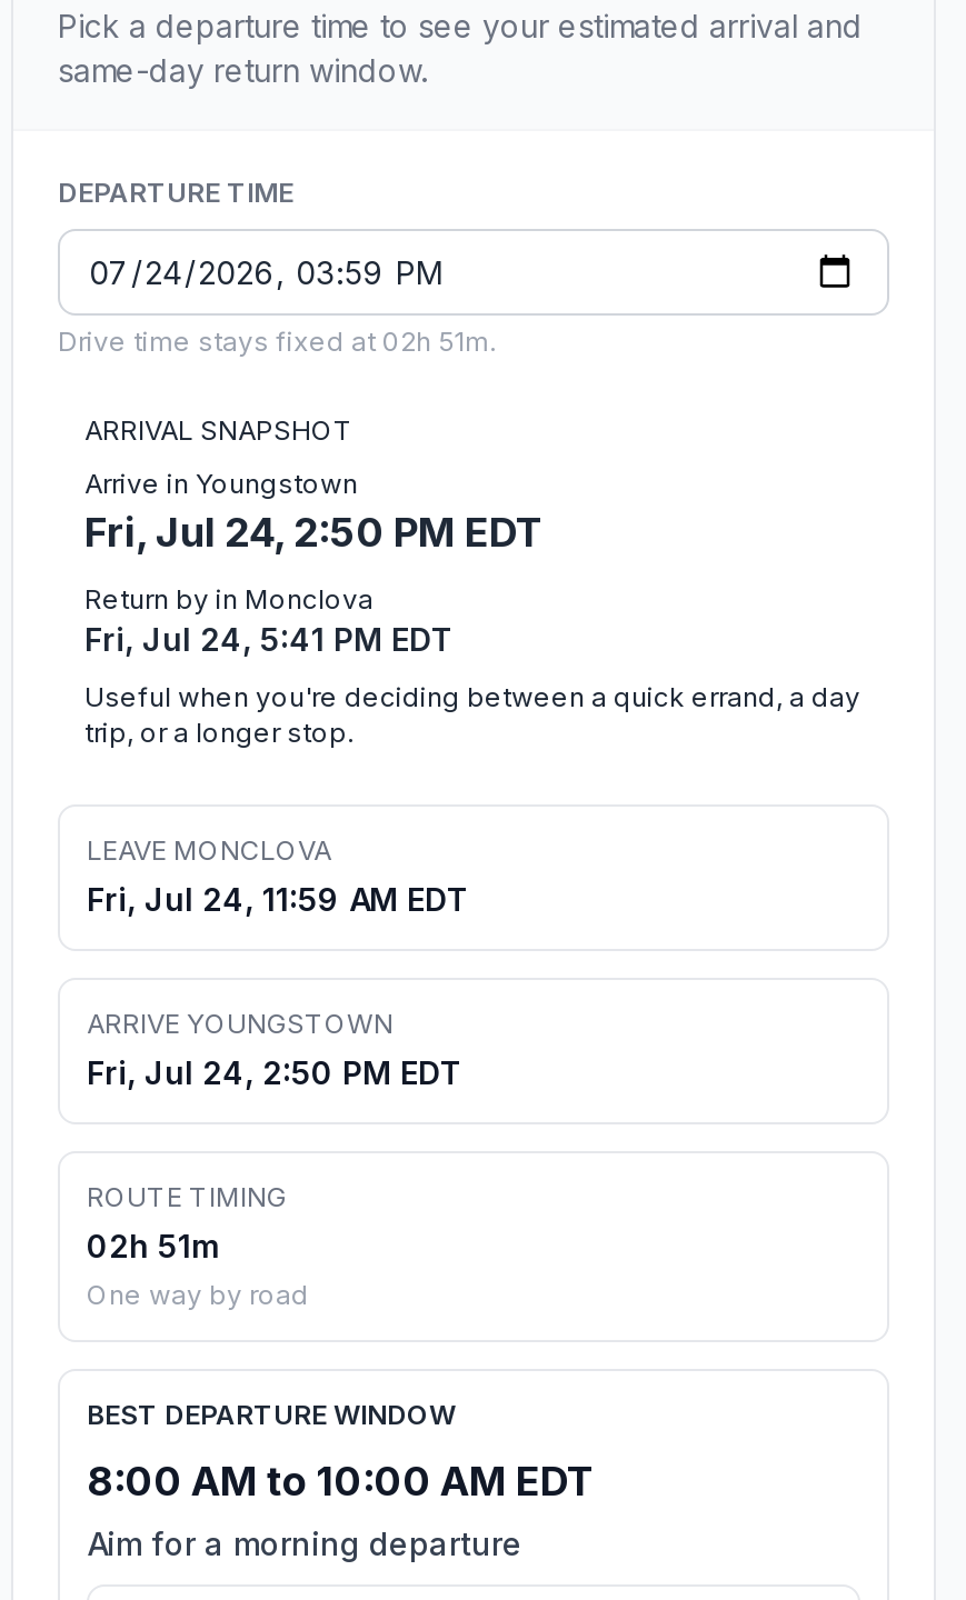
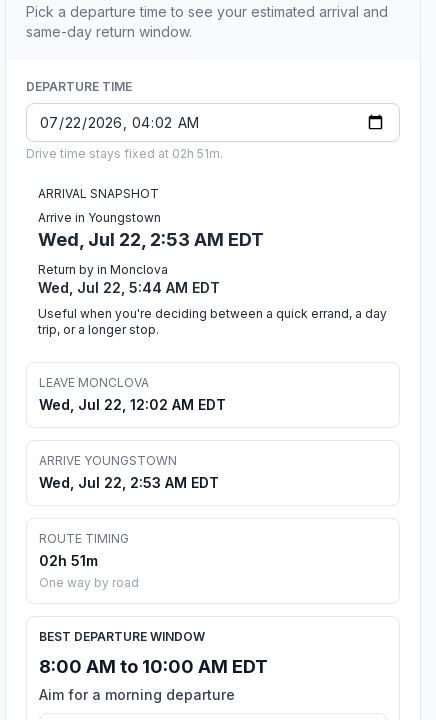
- Fri, Jul 24, 2:50 PM EDT
+ Wed, Jul 22, 2:53 AM EDT

- Fri, Jul 24, 5:41 PM EDT
+ Wed, Jul 22, 5:44 AM EDT

- Fri, Jul 24, 11:59 AM EDT
+ Wed, Jul 22, 12:02 AM EDT

- Fri, Jul 24, 2:50 PM EDT
+ Wed, Jul 22, 2:53 AM EDT
